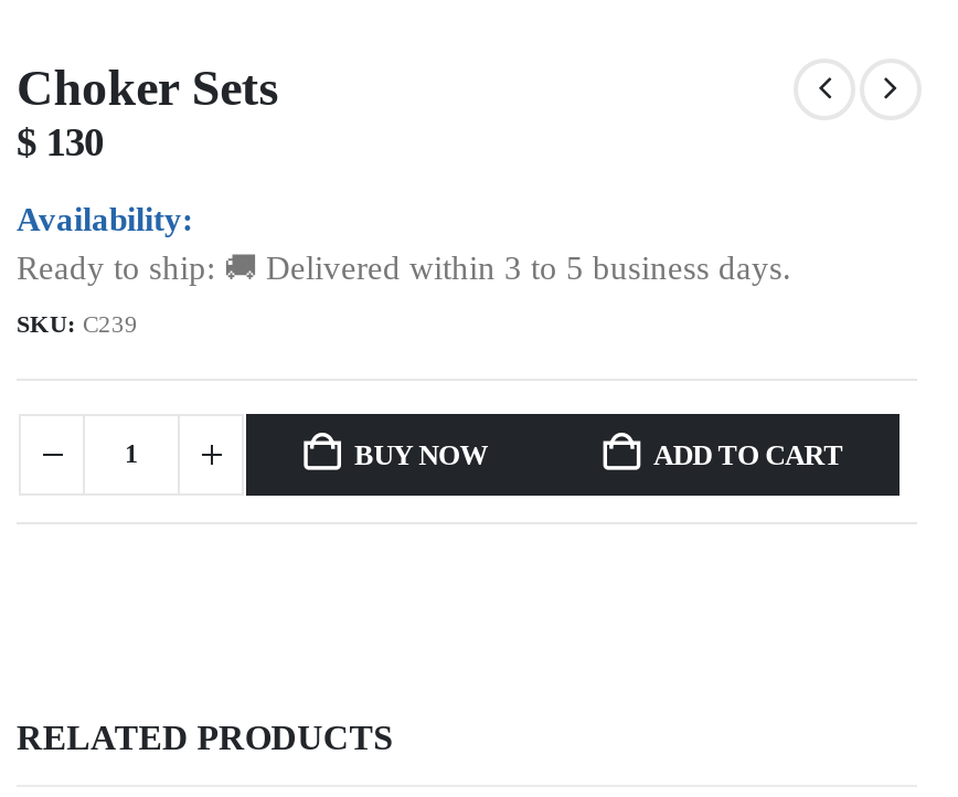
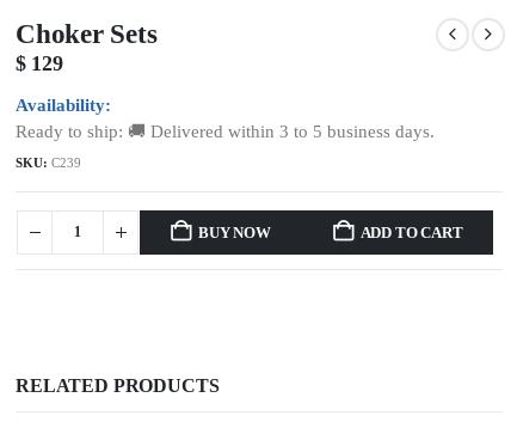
- $130
+ $129
